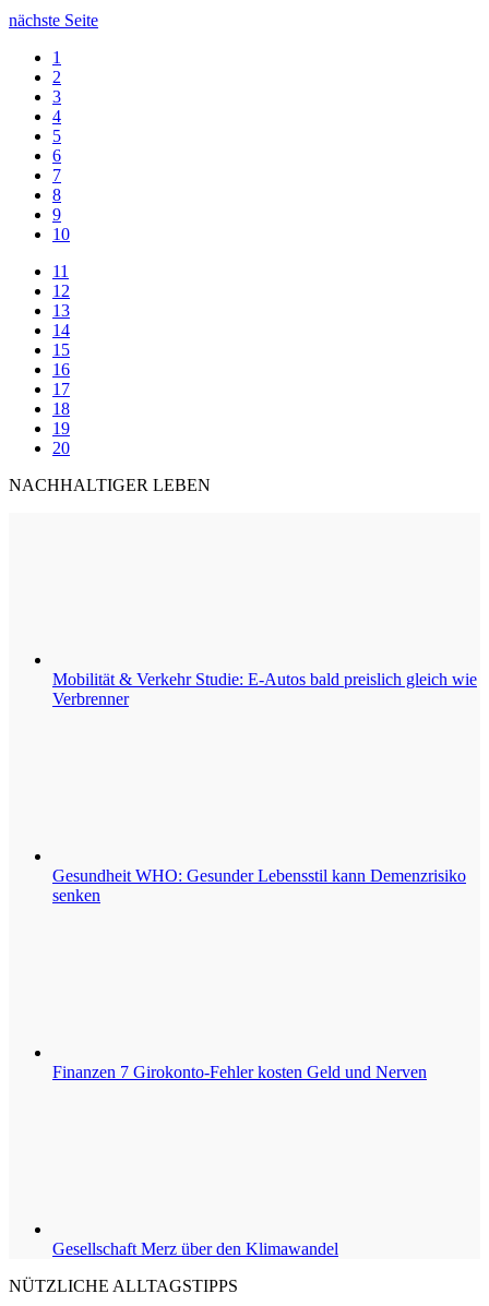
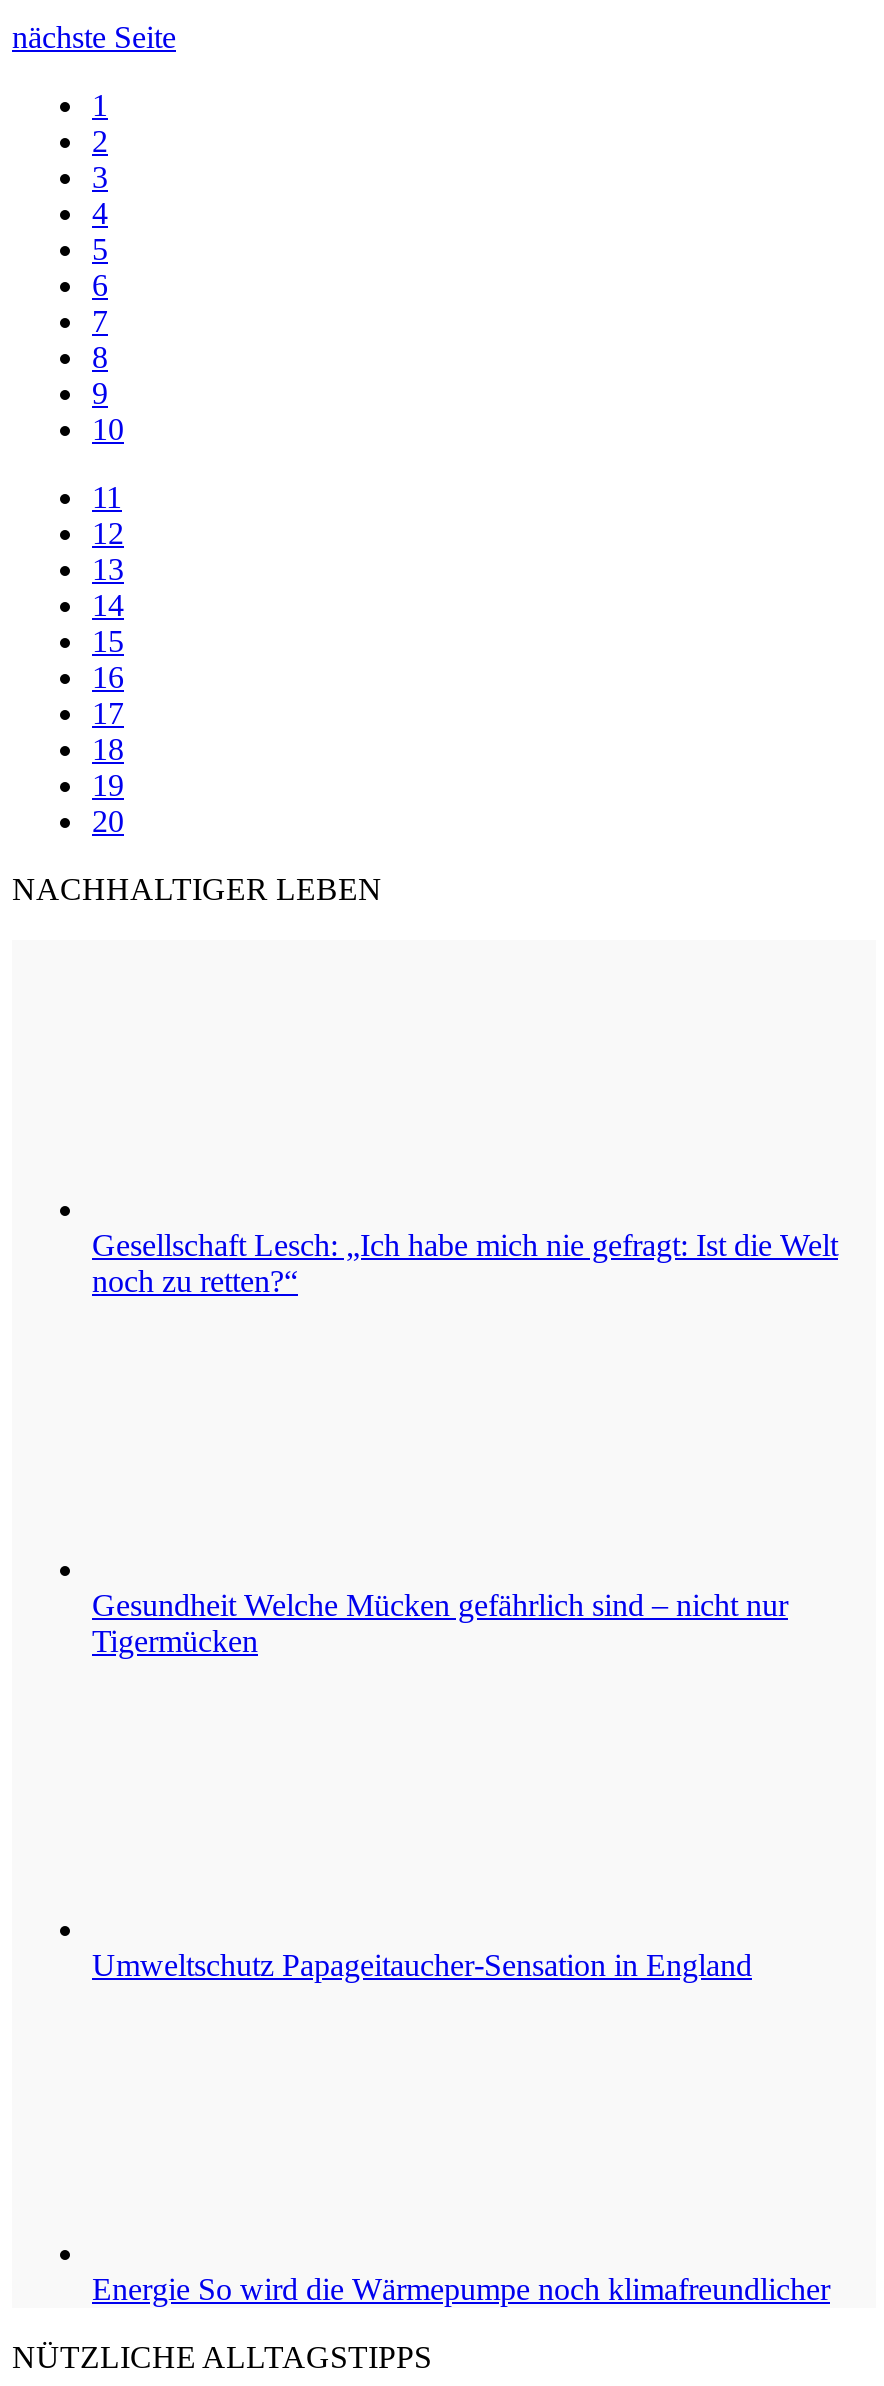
- Mobilität & Verkehr Studie: E-Autos bald preislich gleich wie
- Verbrenner
+ Gesellschaft Lesch: „Ich habe mich nie gefragt: Ist die Welt
+ noch zu retten?“

- Gesundheit WHO: Gesunder Lebensstil kann Demenzrisiko
- senken
+ Gesundheit Welche Mücken gefährlich sind – nicht nur
+ Tigermücken

- Finanzen 7 Girokonto-Fehler kosten Geld und Nerven
+ Umweltschutz Papageitaucher-Sensation in England

- Gesellschaft Merz über den Klimawandel
+ Energie So wird die Wärmepumpe noch klimafreundlicher
